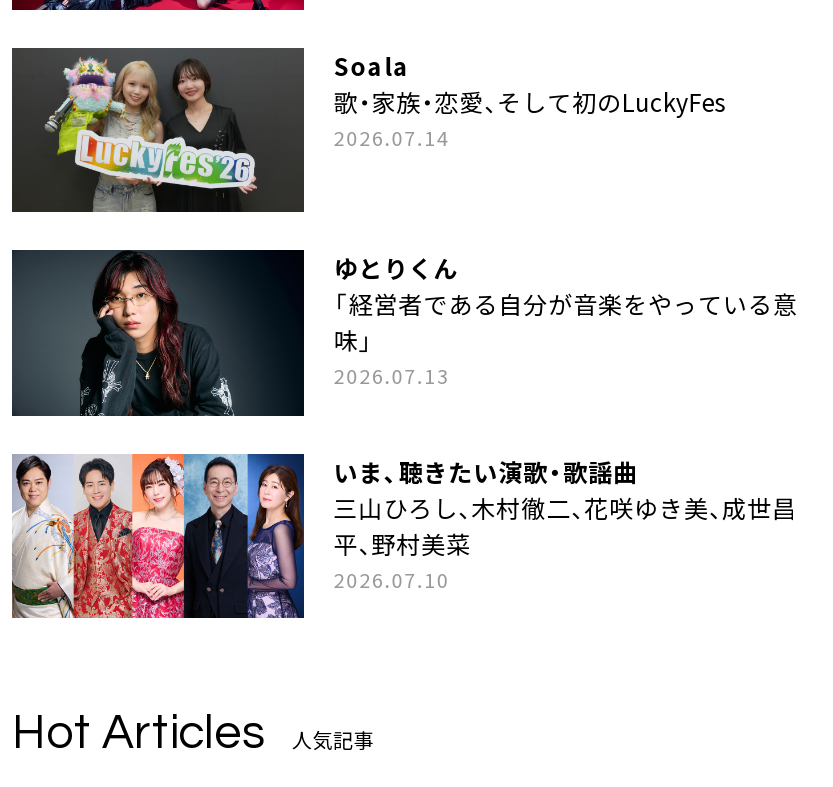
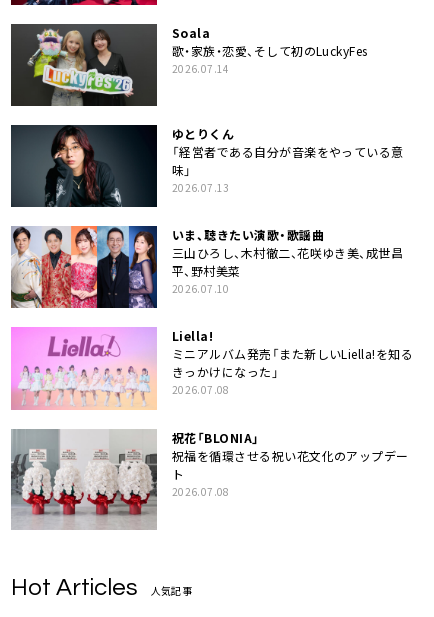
+ [image]
+ Liella!
+ ミニアルバム発売「また新しいLiella!を知る
+ きっかけになった」
+ 2026.07.08
+ 祝花「BLONIA」
+ 祝福を循環させる祝い花文化のアップデー
+ ト
+ 2026.07.08

+ [image]
